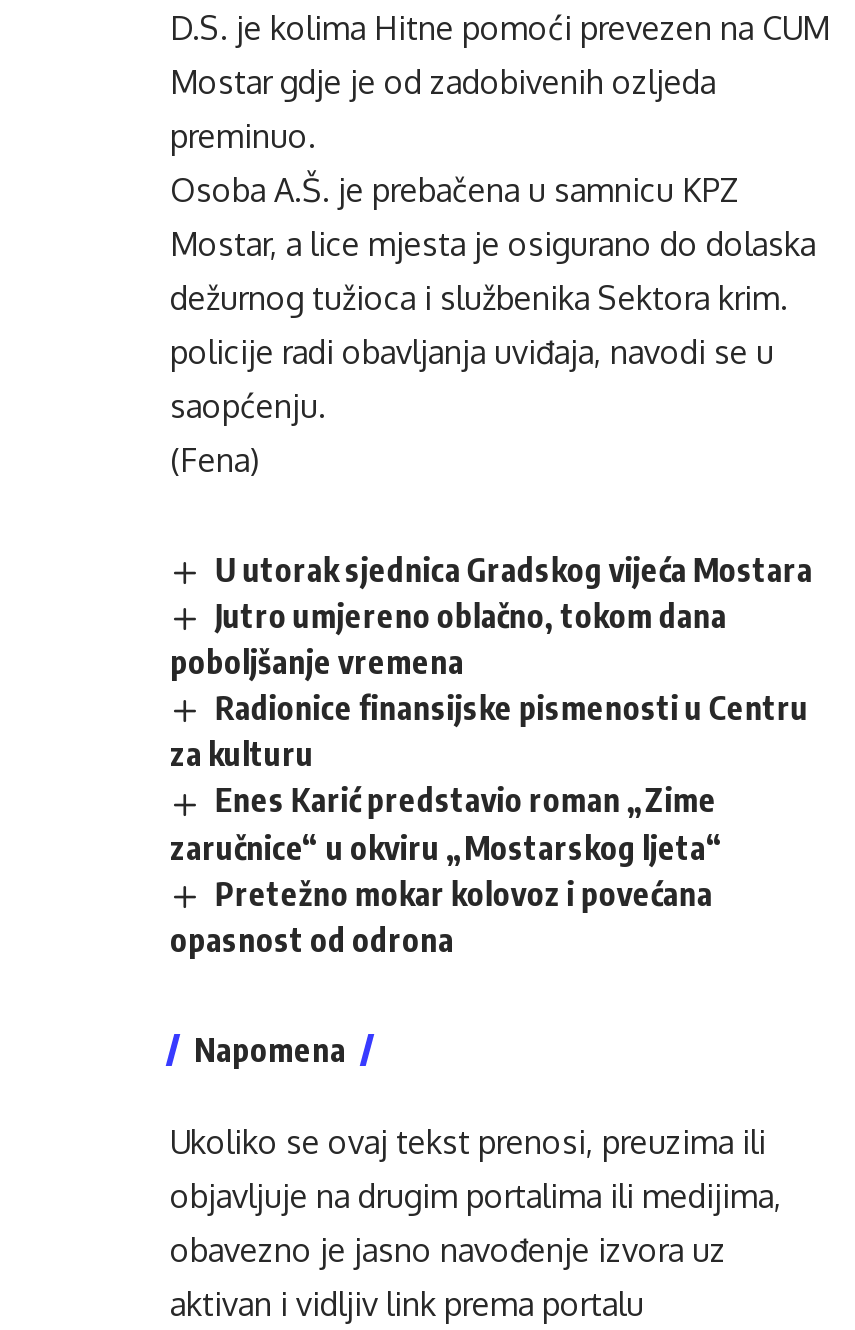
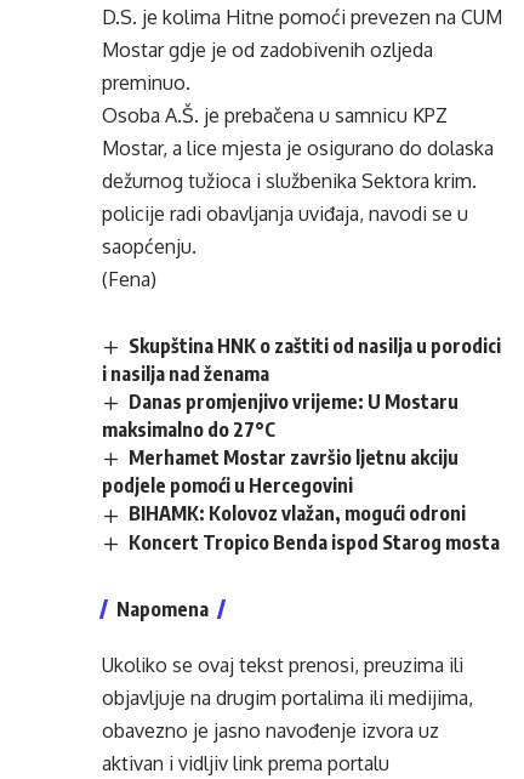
- U utorak sjednica Gradskog vijeća Mostara
- Jutro umjereno oblačno, tokom dana
- poboljšanje vremena
- Radionice finansijske pismenosti u Centru
- za kulturu
- Enes Karić predstavio roman „Zime
- zaručnice“ u okviru „Mostarskog ljeta“
- Pretežno mokar kolovoz i povećana
- opasnost od odrona
+ Skupština HNK o zaštiti od nasilja u porodici
+ i nasilja nad ženama
+ Danas promjenjivo vrijeme: U Mostaru
+ maksimalno do 27°C
+ Merhamet Mostar završio ljetnu akciju
+ podjele pomoći u Hercegovini
+ BIHAMK: Kolovoz vlažan, mogući odroni
+ Koncert Tropico Benda ispod Starog mosta
